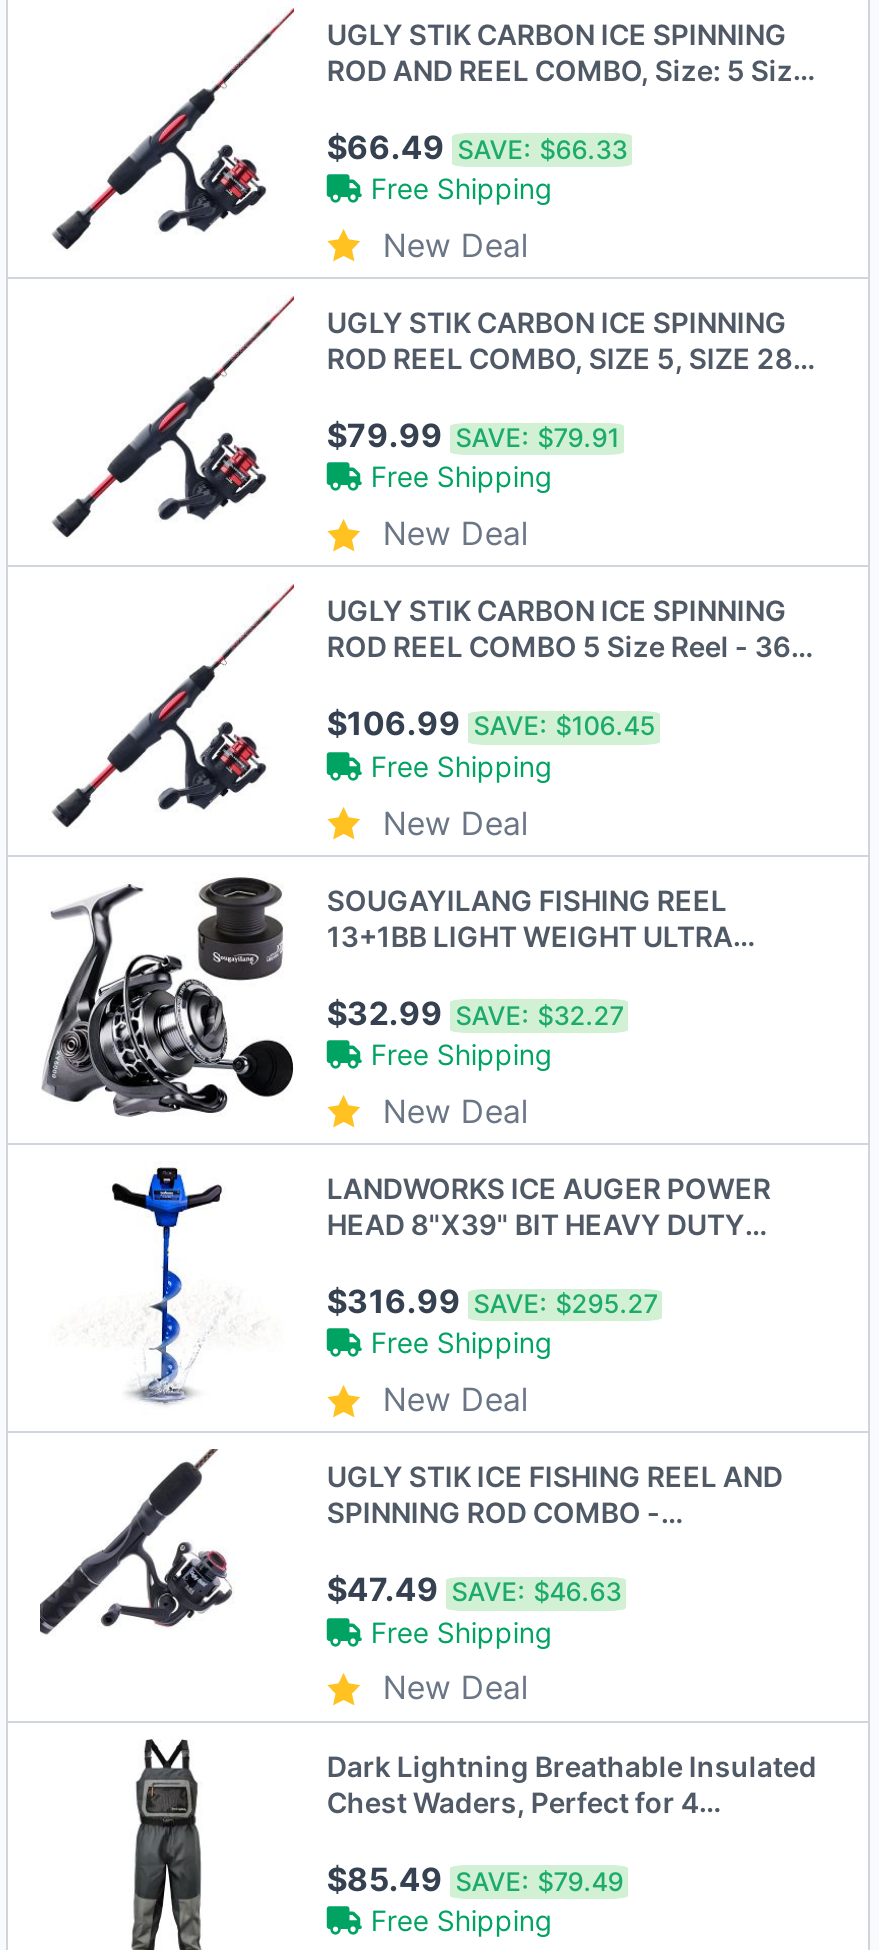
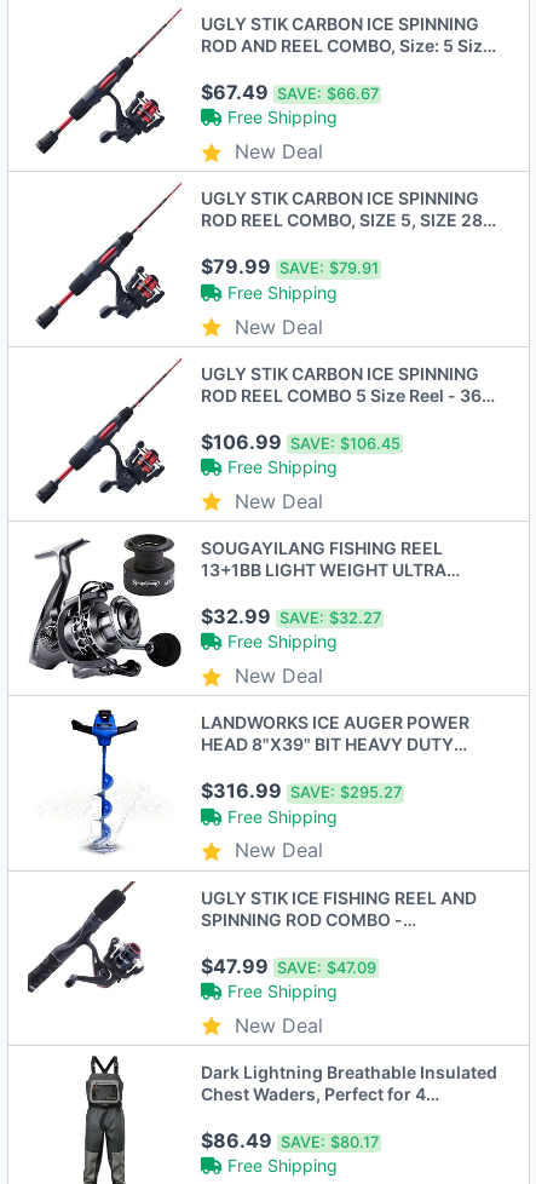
- $66.49 SAVE: $66.33
+ $67.49 SAVE: $66.67

- $47.49 SAVE: $46.63
+ $47.99 SAVE: $47.09

- $85.49 SAVE: $79.49
+ $86.49 SAVE: $80.17
